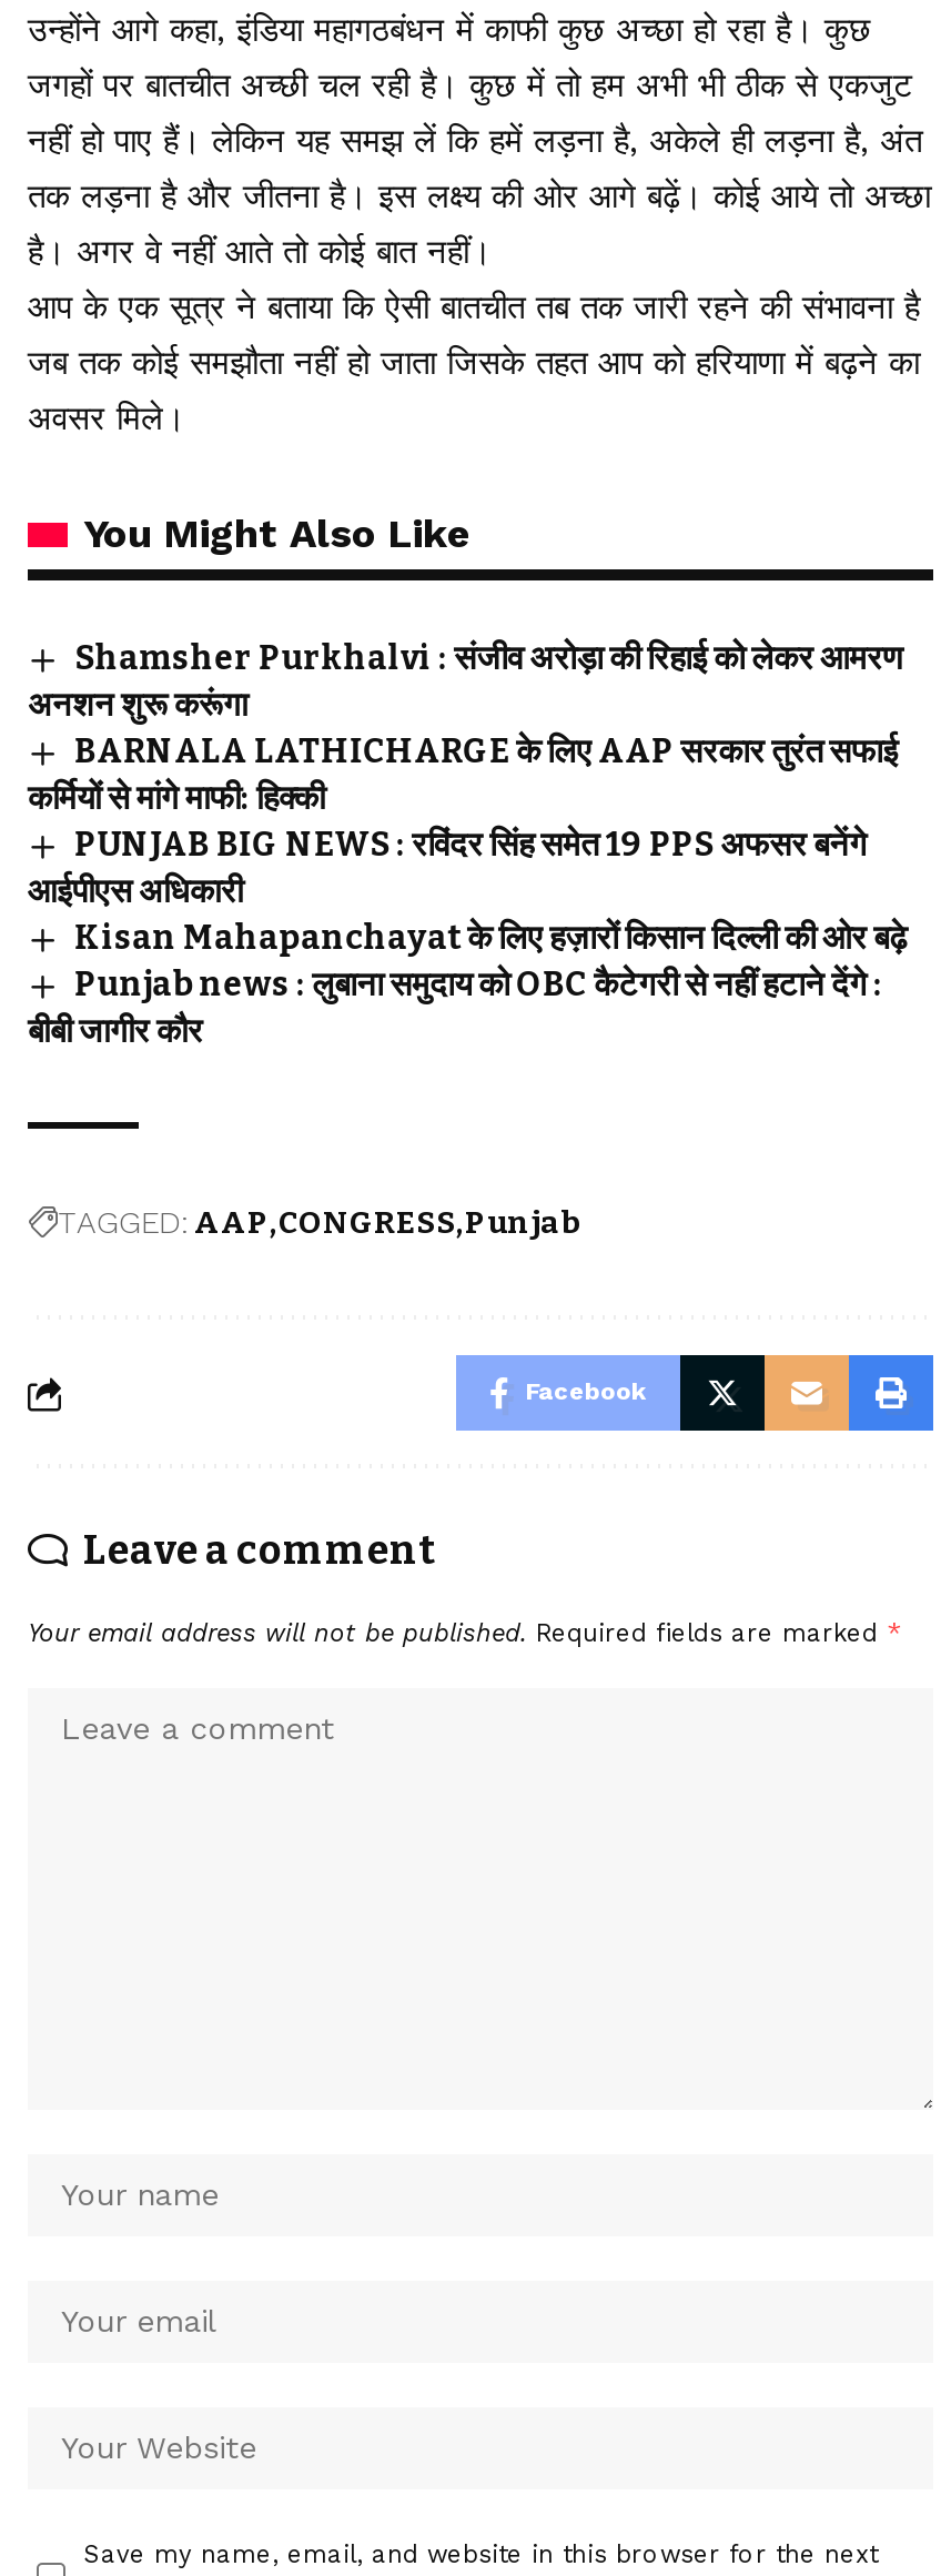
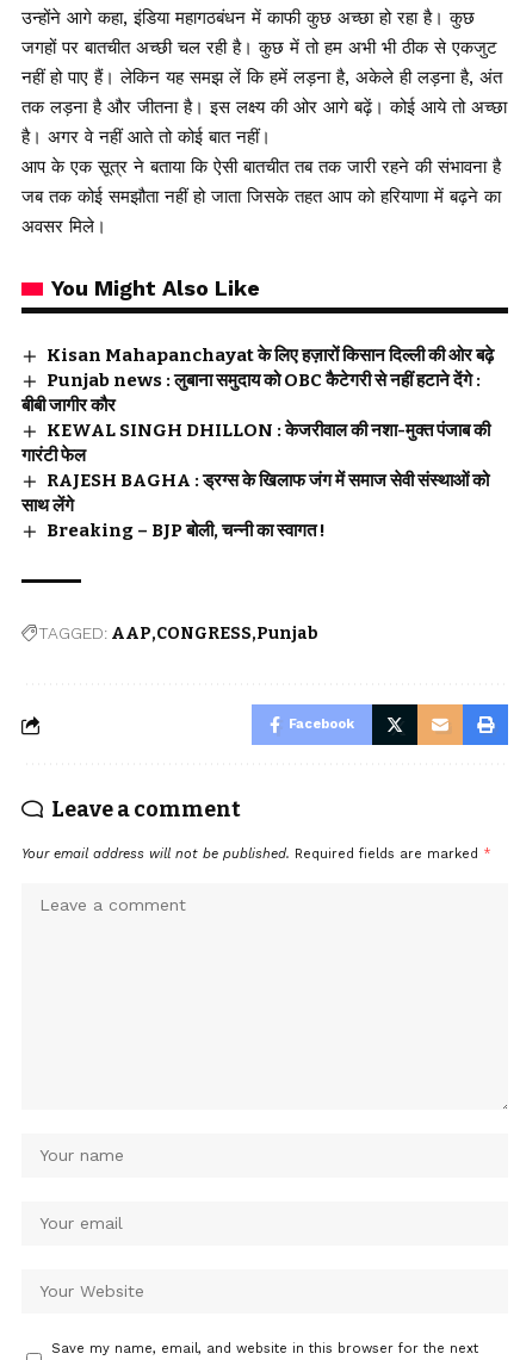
- Shamsher Purkhalvi : संजीव अरोड़ा की रिहाई को लेकर आमरण
- अनशन शुरू करूंगा
- BARNALA LATHICHARGE के लिए AAP सरकार तुरंत सफाई
- कर्मियों से मांगे माफी: हिक्की
- PUNJAB BIG NEWS : रविंदर सिंह समेत 19 PPS अफसर बनेंगे
- आईपीएस अधिकारी

moved up: Kisan Mahapanchayat के लिए हज़ारों किसान दिल्ली की ओर बढ़े | Punjab news : लुबाना समुदाय को OBC कैटेगरी से नहीं हटाने देंगे : | बीबी जागीर कौर

+ KEWAL SINGH DHILLON : केजरीवाल की नशा-मुक्त पंजाब की
+ गारंटी फेल
+ RAJESH BAGHA : ड्रग्स के खिलाफ जंग में समाज सेवी संस्थाओं को
+ साथ लेंगे
+ Breaking – BJP बोली, चन्नी का स्वागत !
